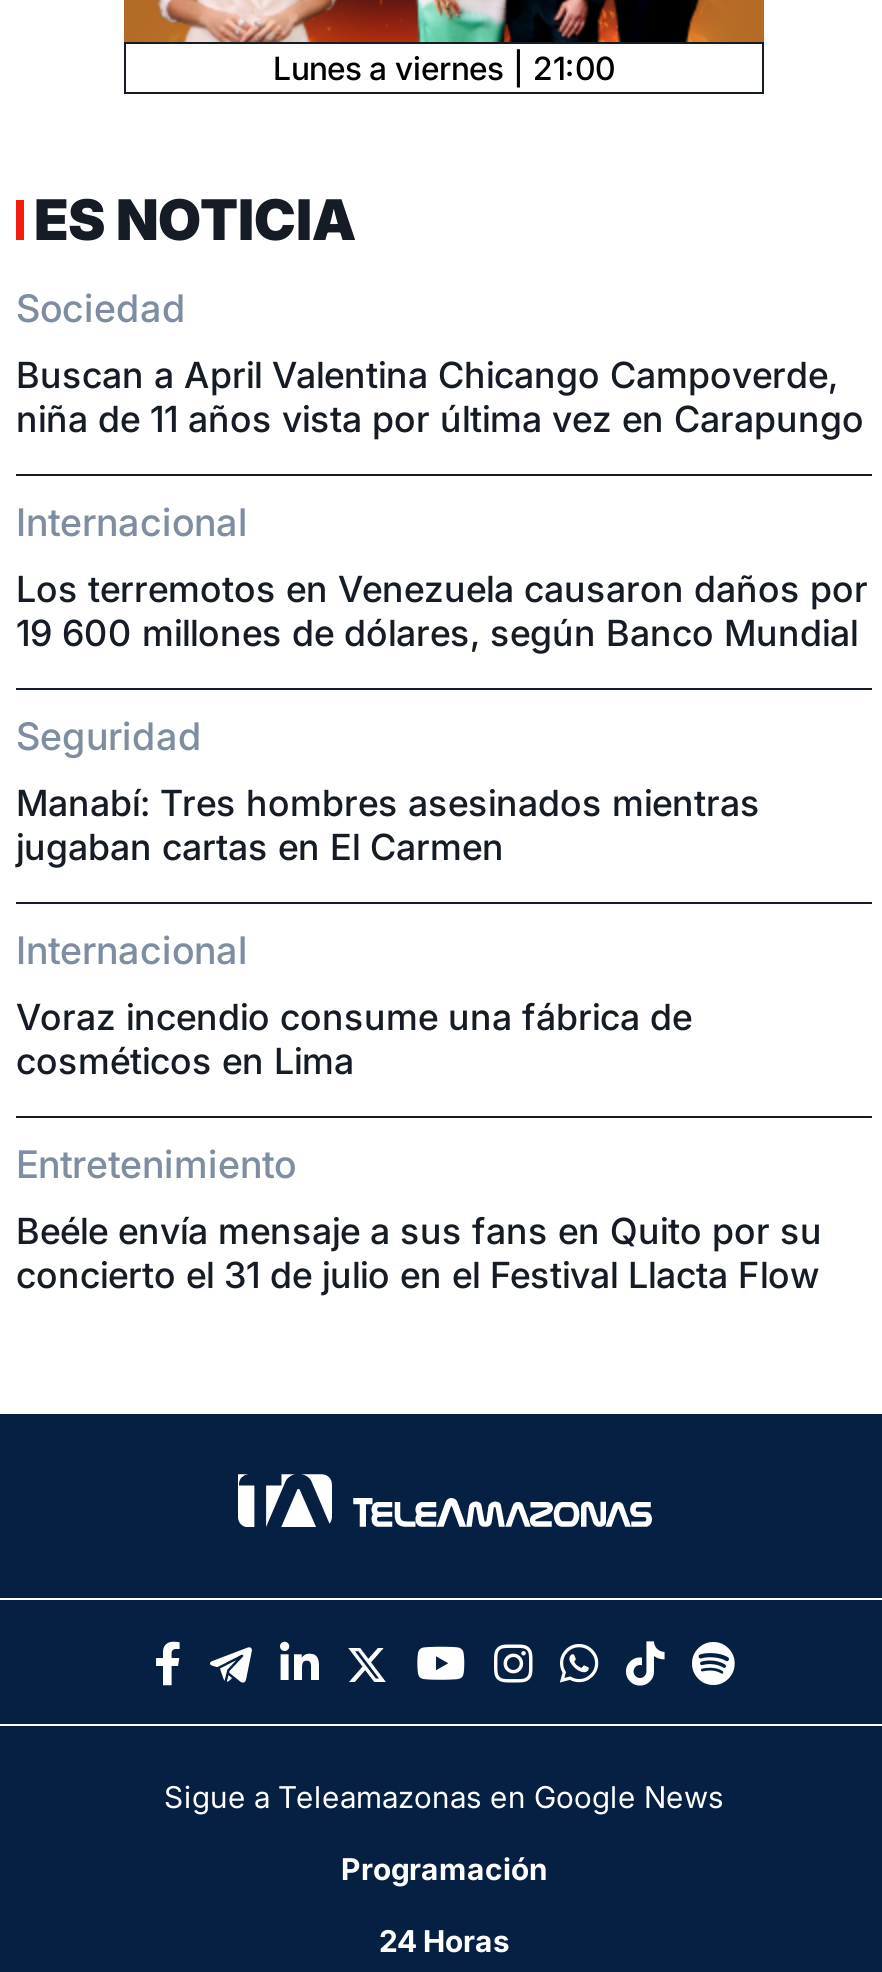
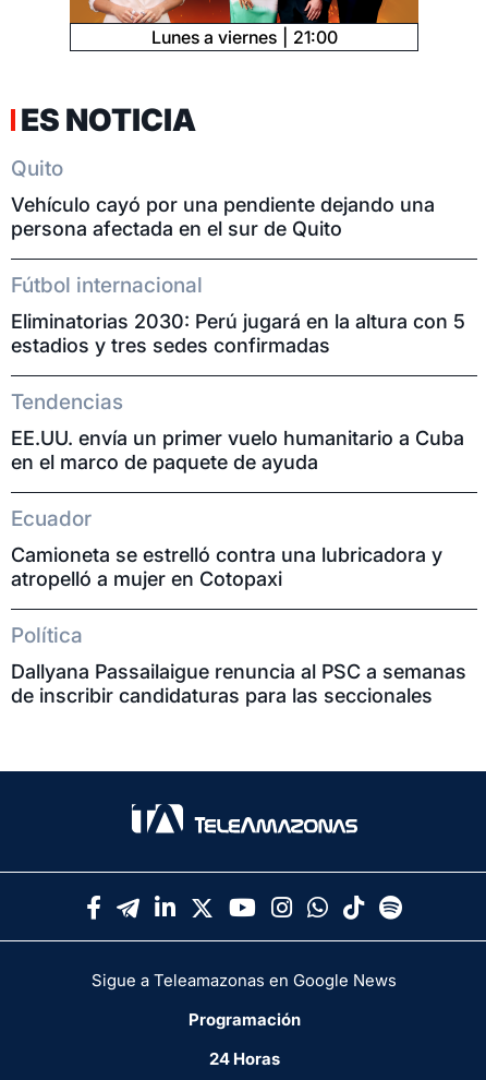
- Sociedad
+ Quito

- Buscan a April Valentina Chicango Campoverde,
- niña de 11 años vista por última vez en Carapungo
+ Vehículo cayó por una pendiente dejando una
+ persona afectada en el sur de Quito

- Internacional
+ Fútbol internacional

- Los terremotos en Venezuela causaron daños por
- 19 600 millones de dólares, según Banco Mundial
+ Eliminatorias 2030: Perú jugará en la altura con 5
+ estadios y tres sedes confirmadas

- Seguridad
+ Tendencias

- Manabí: Tres hombres asesinados mientras
- jugaban cartas en El Carmen
+ EE.UU. envía un primer vuelo humanitario a Cuba
+ en el marco de paquete de ayuda

- Internacional
+ Ecuador

- Voraz incendio consume una fábrica de
- cosméticos en Lima
+ Camioneta se estrelló contra una lubricadora y
+ atropelló a mujer en Cotopaxi

- Entretenimiento
+ Política

- Beéle envía mensaje a sus fans en Quito por su
- concierto el 31 de julio en el Festival Llacta Flow
+ Dallyana Passailaigue renuncia al PSC a semanas
+ de inscribir candidaturas para las seccionales
